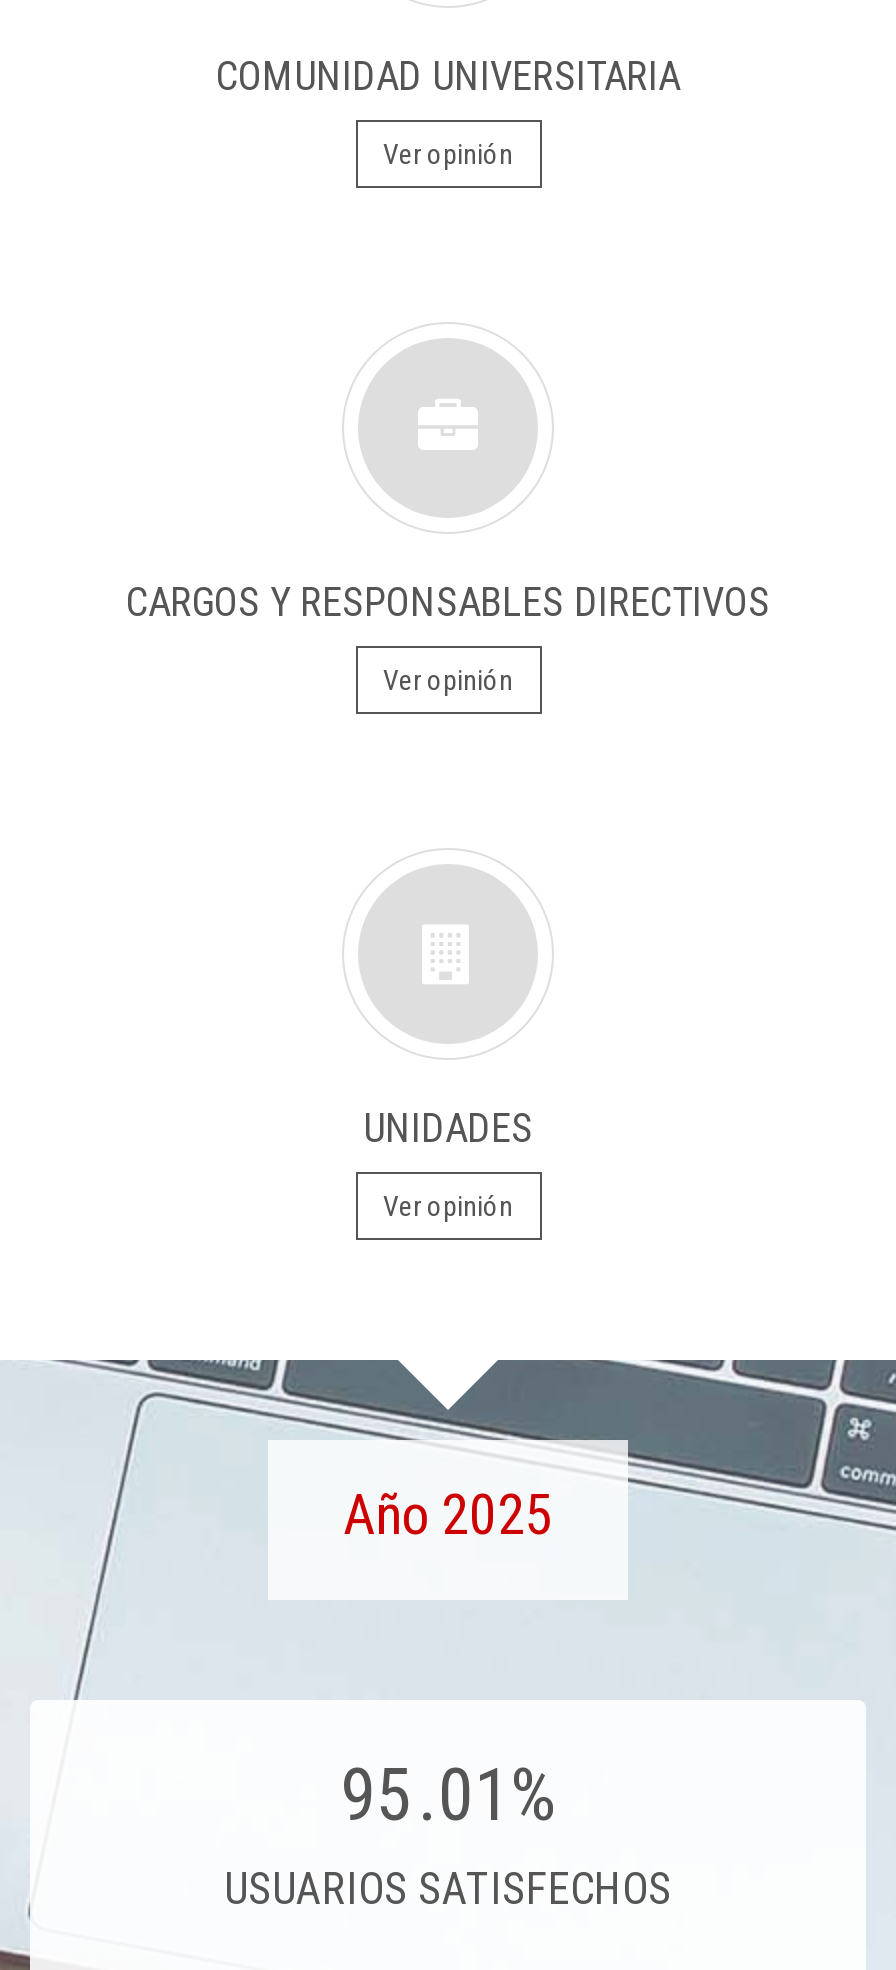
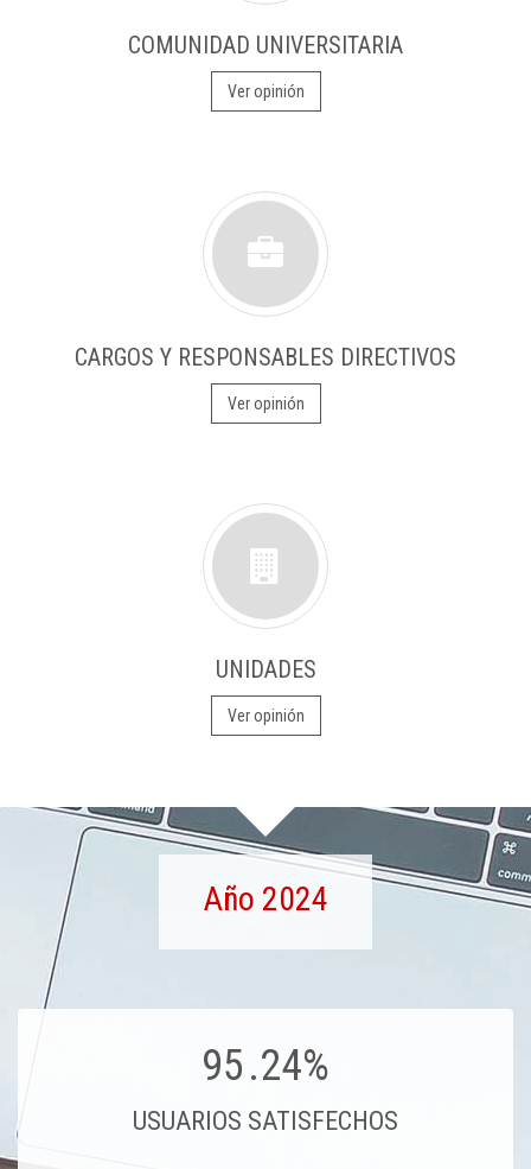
- Año 2025
+ Año 2024

- 95 .01%
+ 95 .24%
